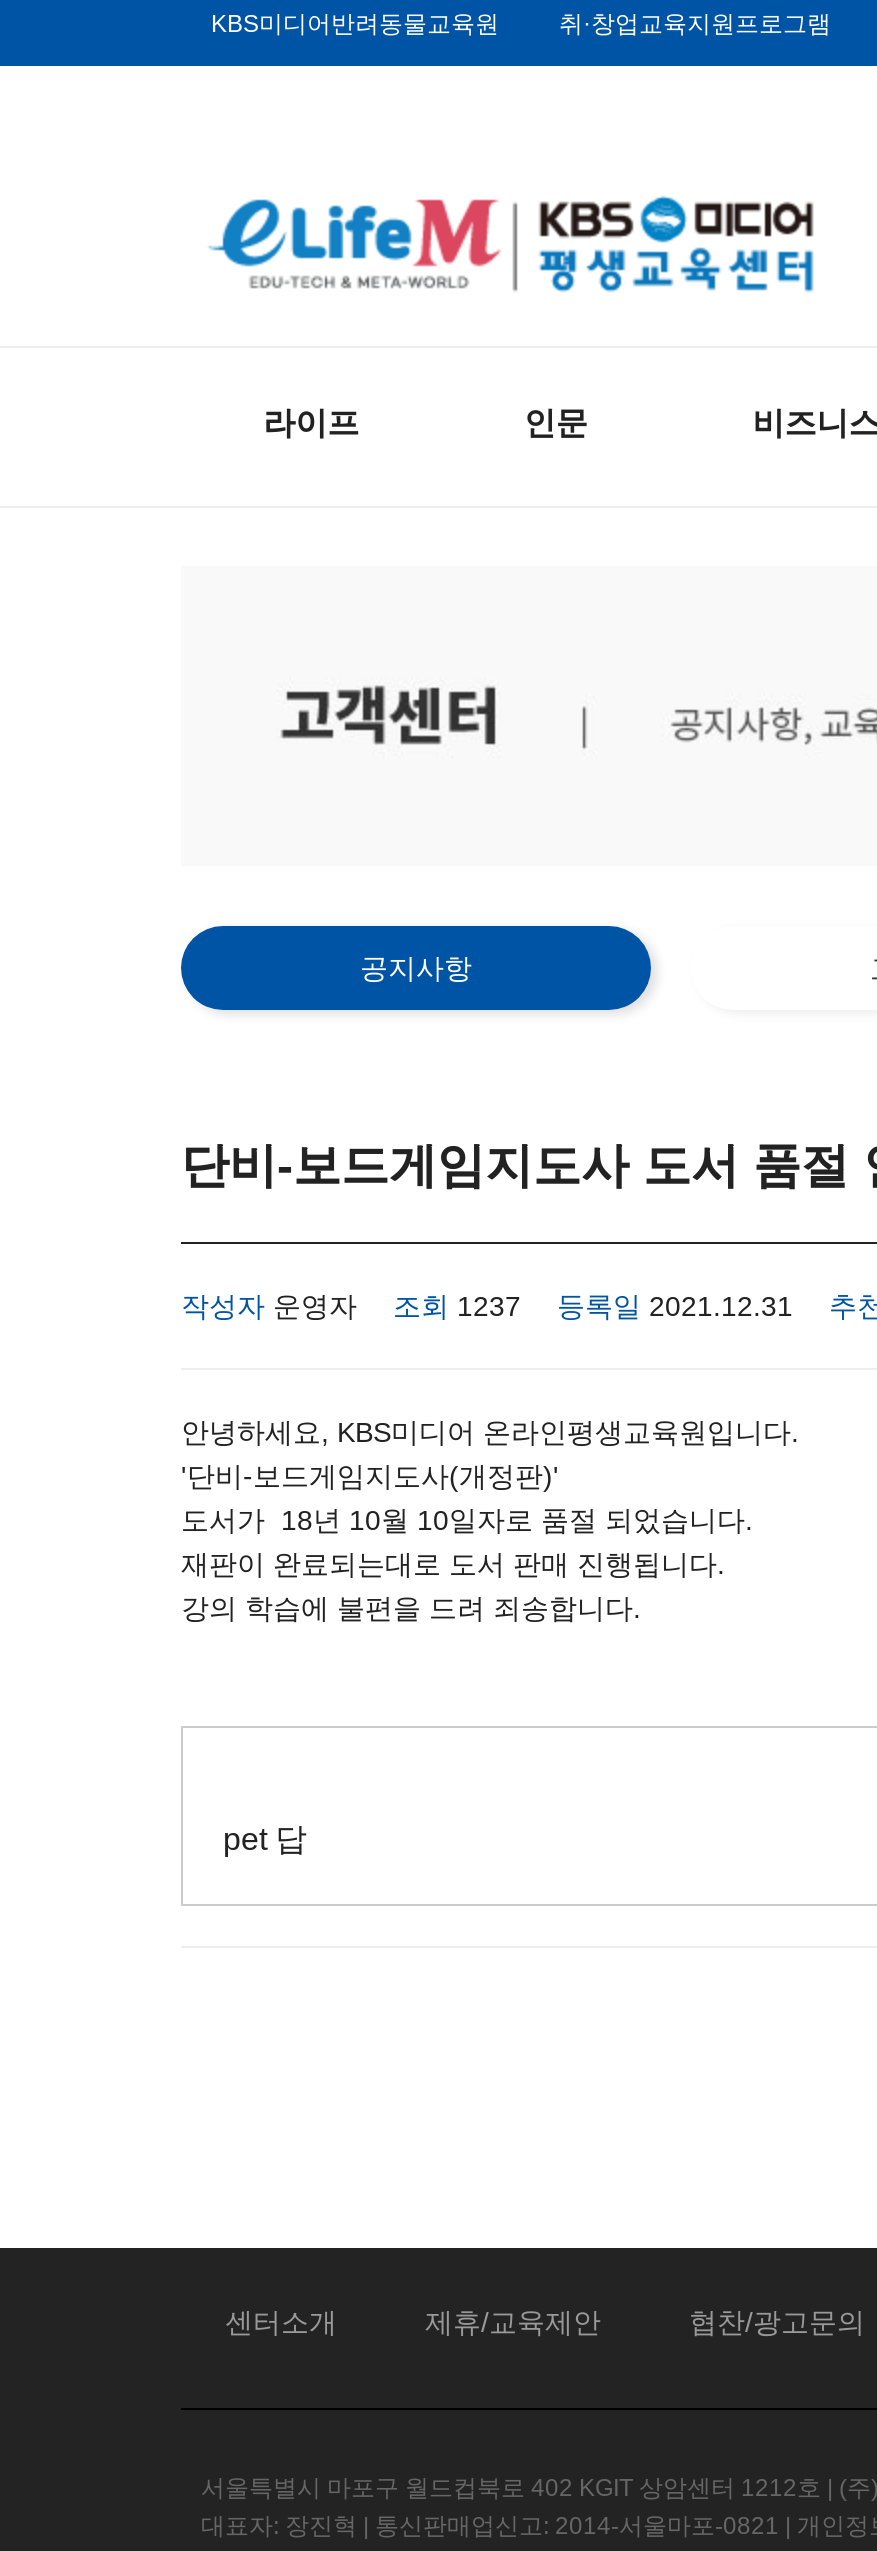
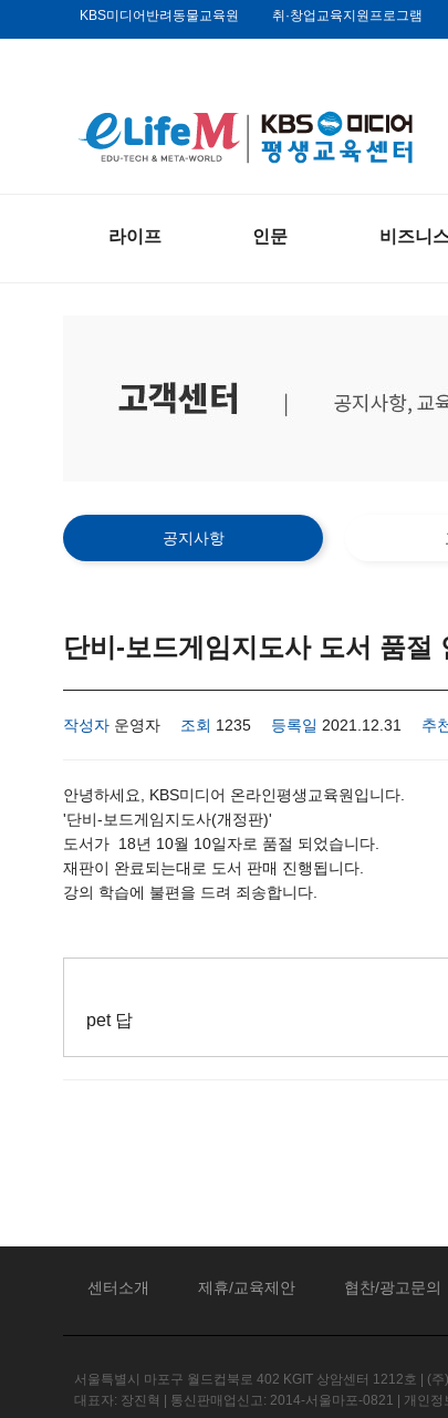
- 조회 1237
+ 조회 1235
